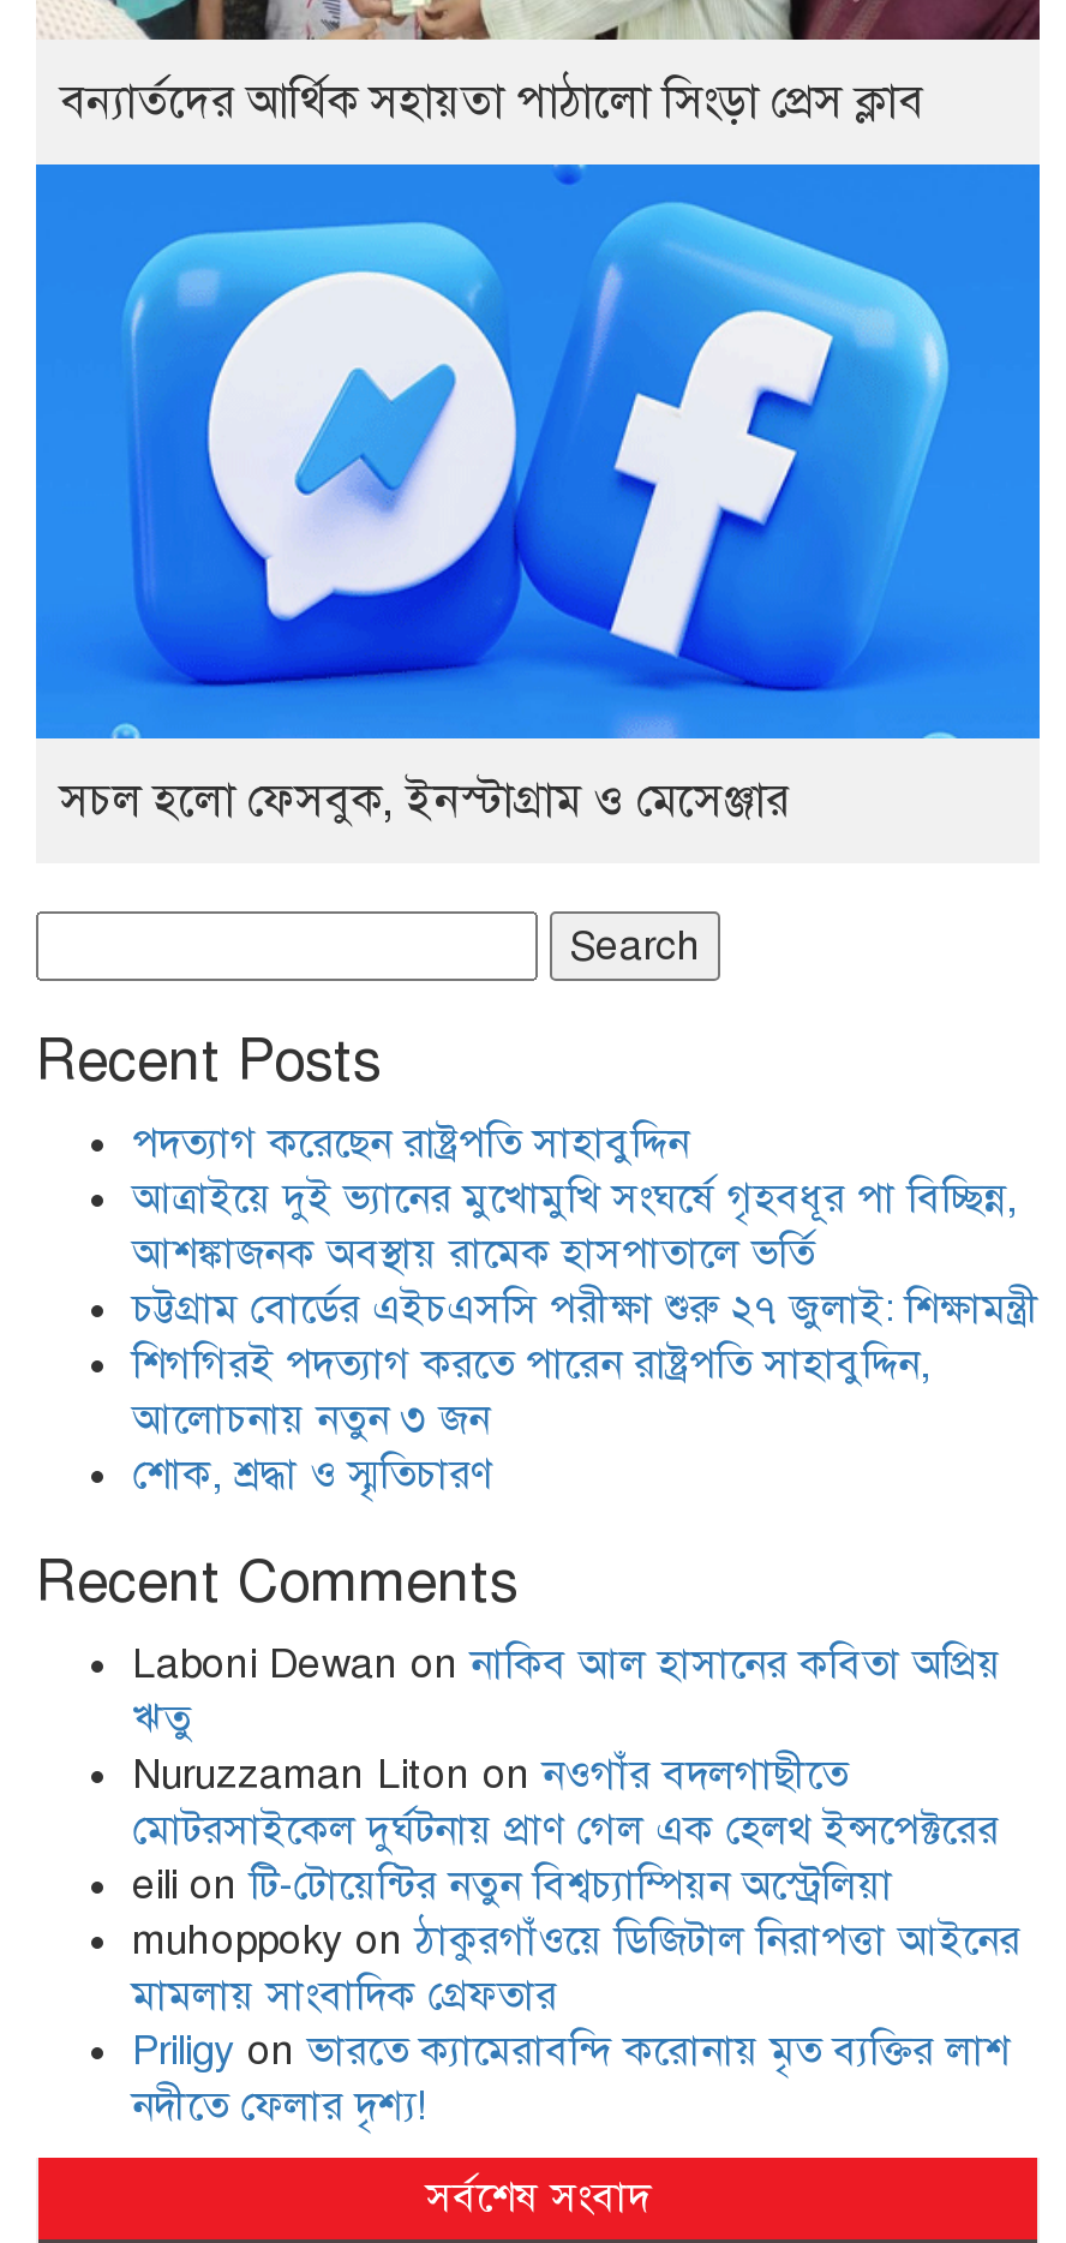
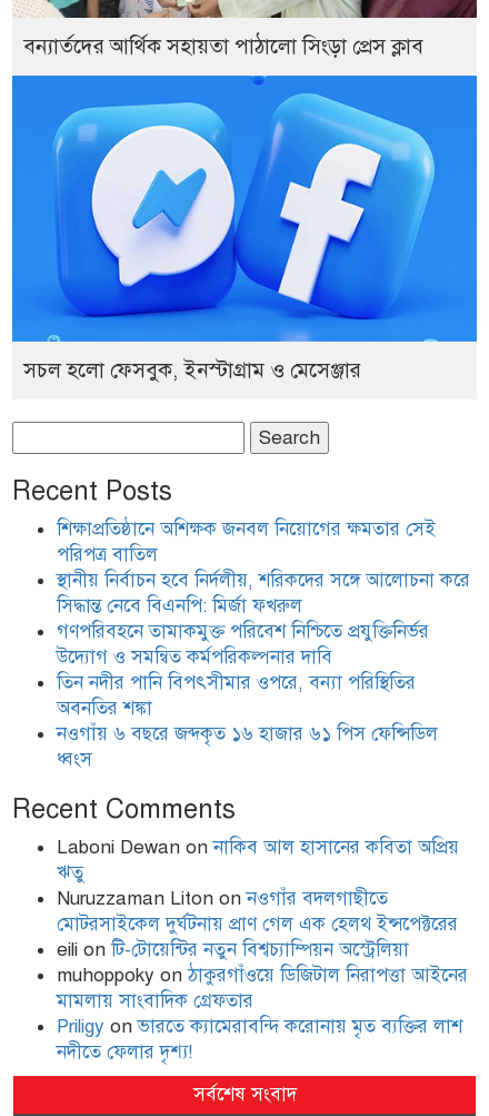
- পদত্যাগ করেছেন রাষ্ট্রপতি সাহাবুদ্দিন
- আত্রাইয়ে দুই ভ্যানের মুখোমুখি সংঘর্ষে গৃহবধূর পা বিচ্ছিন্ন,
- আশঙ্কাজনক অবস্থায় রামেক হাসপাতালে ভর্তি
- চট্টগ্রাম বোর্ডের এইচএসসি পরীক্ষা শুরু ২৭ জুলাই: শিক্ষামন্ত্রী
- শিগগিরই পদত্যাগ করতে পারেন রাষ্ট্রপতি সাহাবুদ্দিন,
- আলোচনায় নতুন ৩ জন
- শোক, শ্রদ্ধা ও স্মৃতিচারণ
+ শিক্ষাপ্রতিষ্ঠানে অশিক্ষক জনবল নিয়োগের ক্ষমতার সেই
+ পরিপত্র বাতিল
+ স্থানীয় নির্বাচন হবে নির্দলীয়, শরিকদের সঙ্গে আলোচনা করে
+ সিদ্ধান্ত নেবে বিএনপি: মির্জা ফখরুল
+ গণপরিবহনে তামাকমুক্ত পরিবেশ নিশ্চিতে প্রযুক্তিনির্ভর
+ উদ্যোগ ও সমন্বিত কর্মপরিকল্পনার দাবি
+ তিন নদীর পানি বিপৎসীমার ওপরে, বন্যা পরিস্থিতির
+ অবনতির শঙ্কা
+ নওগাঁয় ৬ বছরে জব্দকৃত ১৬ হাজার ৬১ পিস ফেন্সিডিল
+ ধ্বংস
